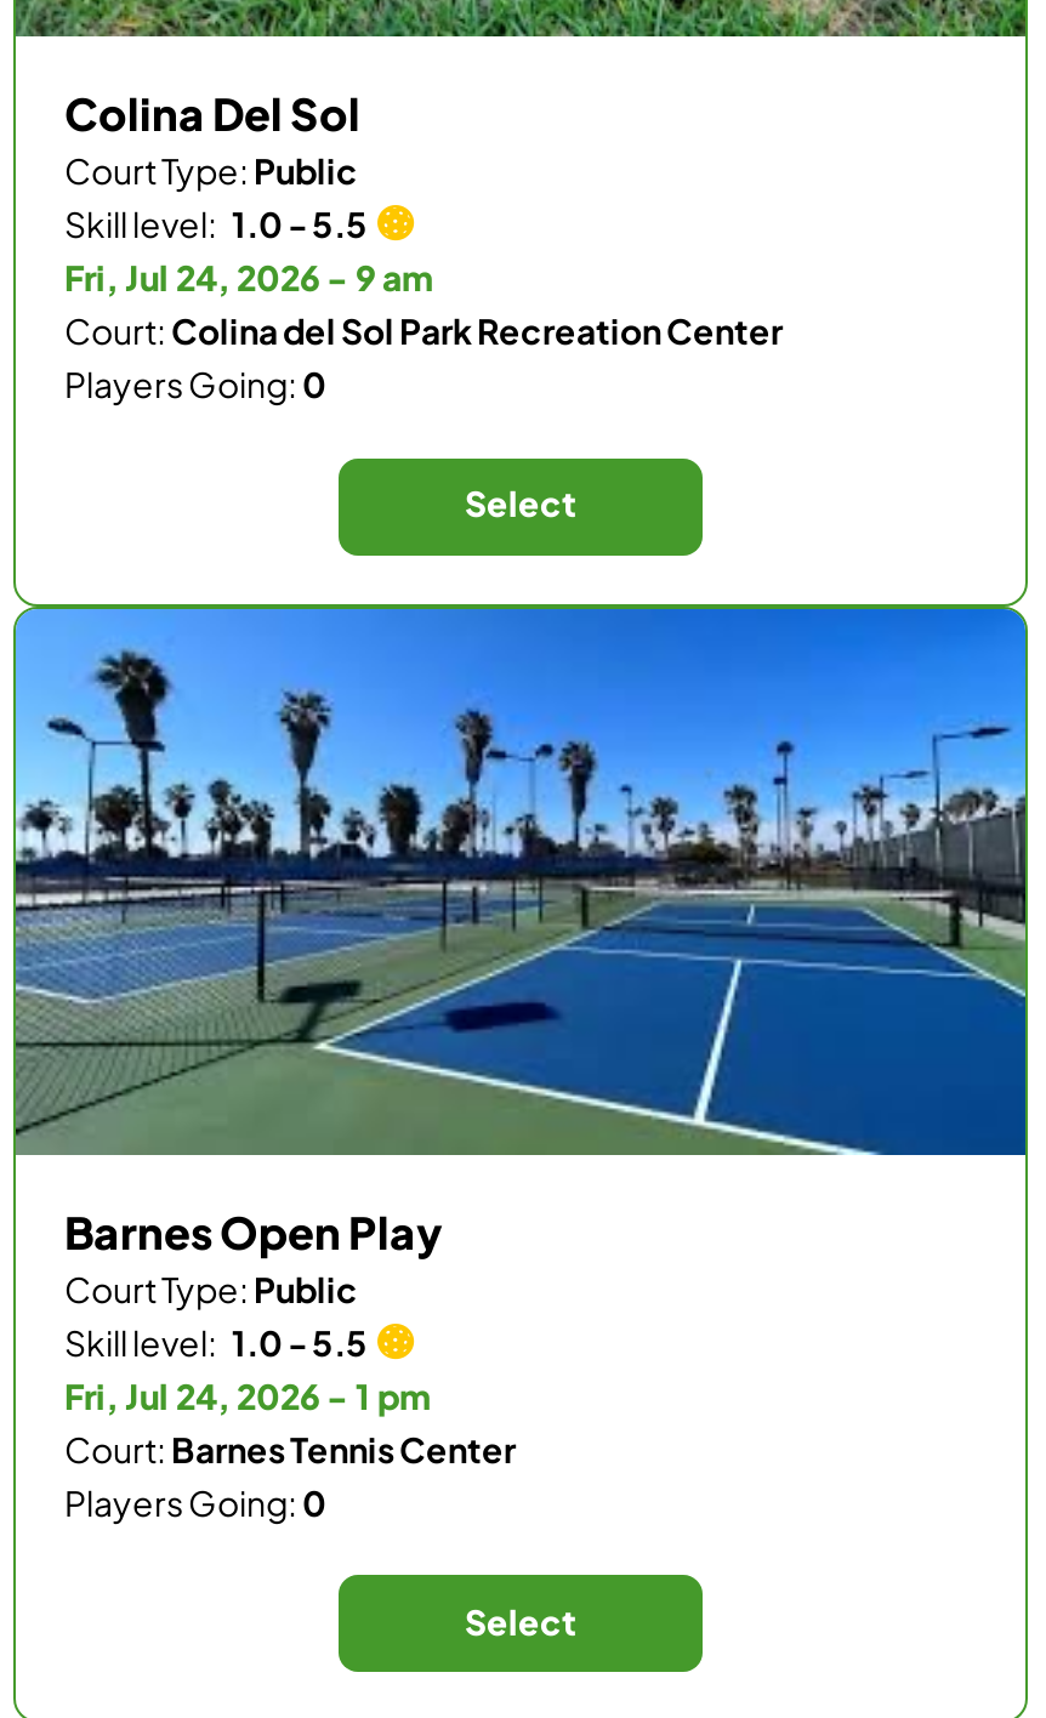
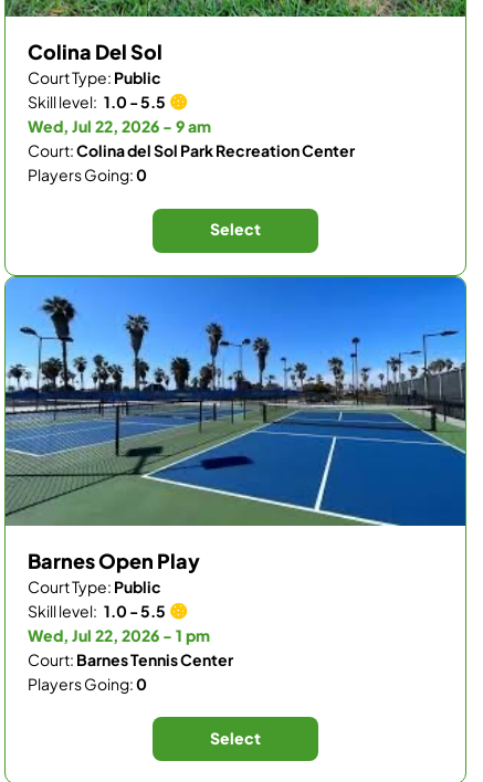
- Fri, Jul 24, 2026 - 9 am
+ Wed, Jul 22, 2026 - 9 am

- Fri, Jul 24, 2026 - 1 pm
+ Wed, Jul 22, 2026 - 1 pm
